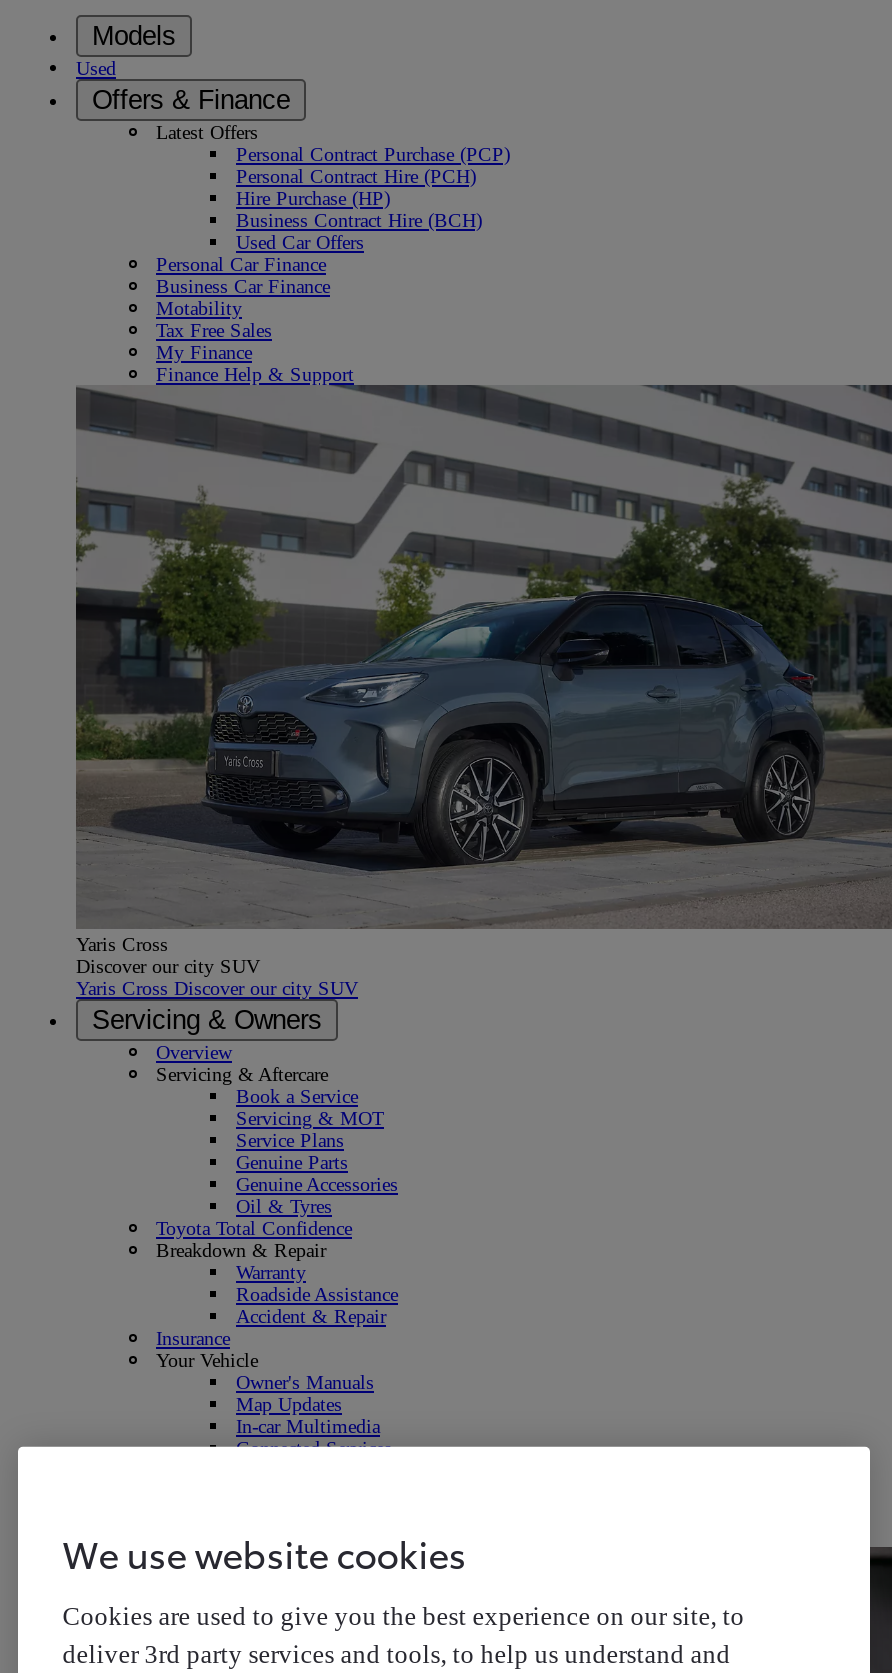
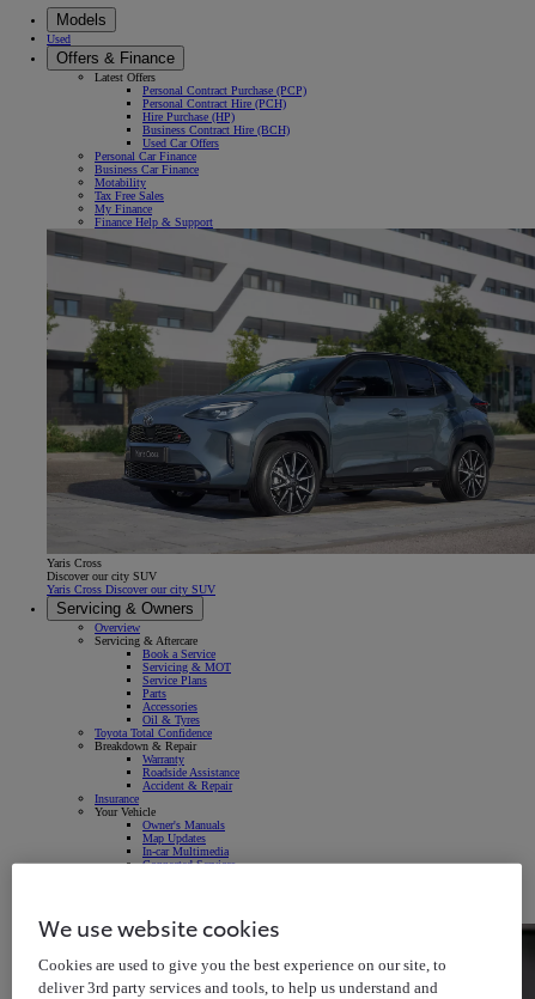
- Genuine Parts
- Genuine Accessories
+ Parts
+ Accessories
